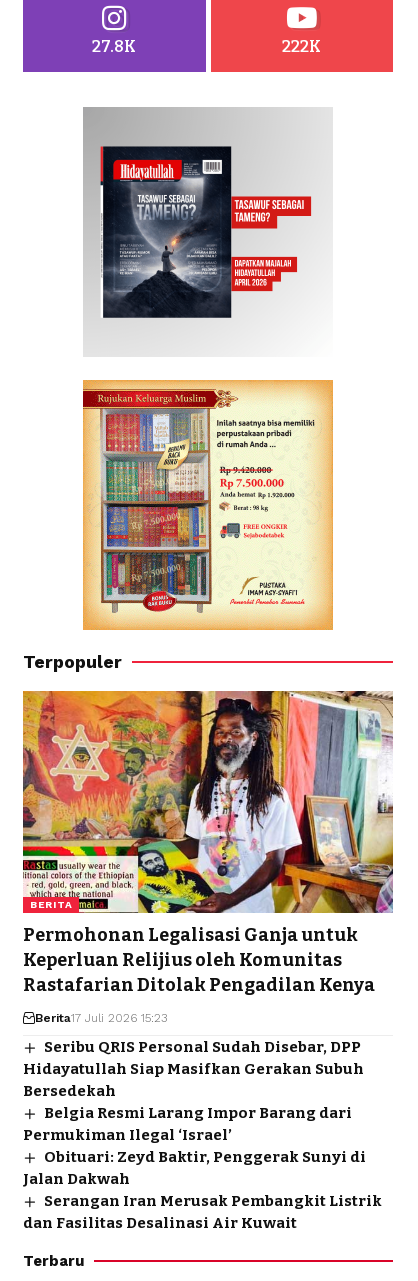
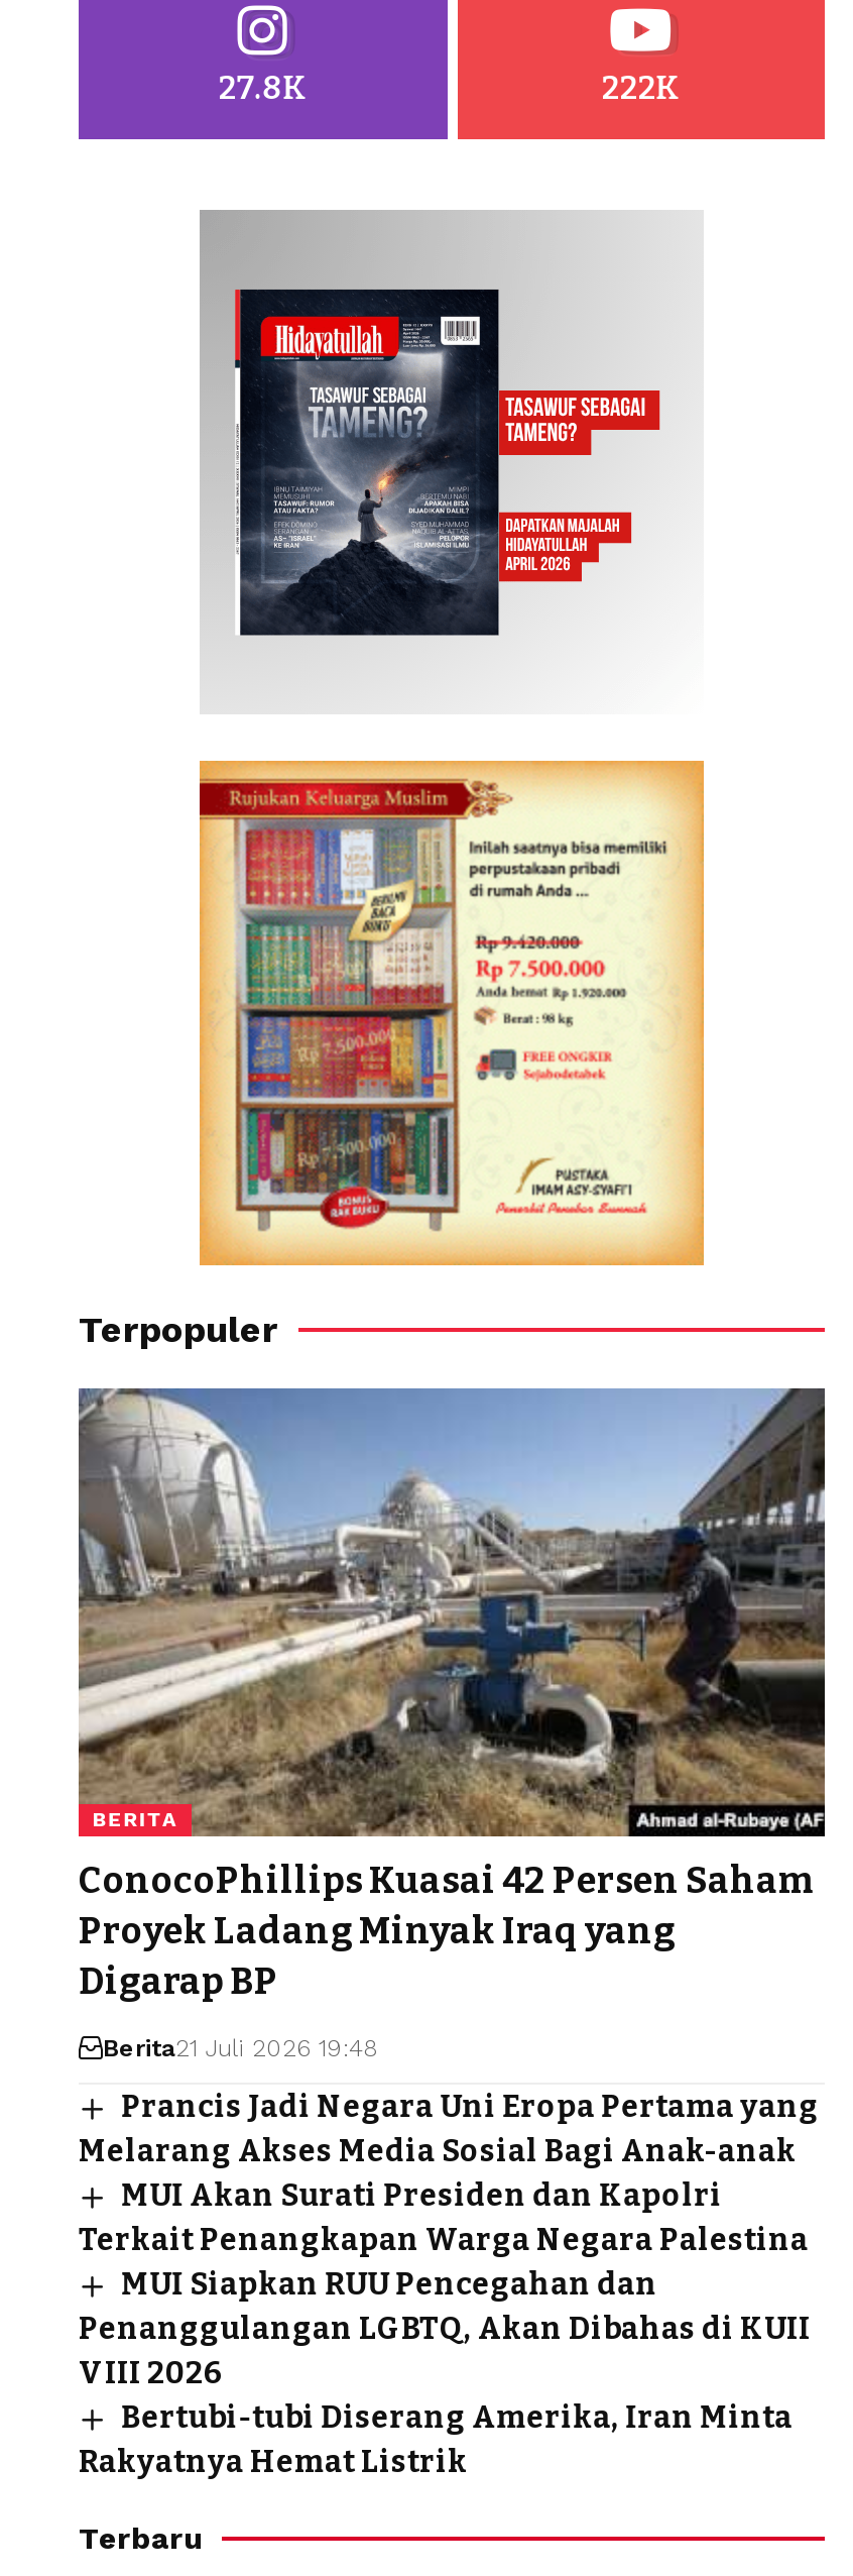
- [image]
- Permohonan Legalisasi Ganja untuk
- Keperluan Relijius oleh Komunitas
- Rastafarian Ditolak Pengadilan Kenya
+ [image]
+ ConocoPhillips Kuasai 42 Persen Saham
+ Proyek Ladang Minyak Iraq yang
+ Digarap BP

- Berita17 Juli 2026 15:23
+ Berita21 Juli 2026 19:48

- Seribu QRIS Personal Sudah Disebar, DPP
- Hidayatullah Siap Masifkan Gerakan Subuh
- Bersedekah
- Belgia Resmi Larang Impor Barang dari
- Permukiman Ilegal ‘Israel’
- Obituari: Zeyd Baktir, Penggerak Sunyi di
- Jalan Dakwah
- Serangan Iran Merusak Pembangkit Listrik
- dan Fasilitas Desalinasi Air Kuwait
+ Prancis Jadi Negara Uni Eropa Pertama yang
+ Melarang Akses Media Sosial Bagi Anak-anak
+ MUI Akan Surati Presiden dan Kapolri
+ Terkait Penangkapan Warga Negara Palestina
+ MUI Siapkan RUU Pencegahan dan
+ Penanggulangan LGBTQ, Akan Dibahas di KUII
+ VIII 2026
+ Bertubi-tubi Diserang Amerika, Iran Minta
+ Rakyatnya Hemat Listrik
